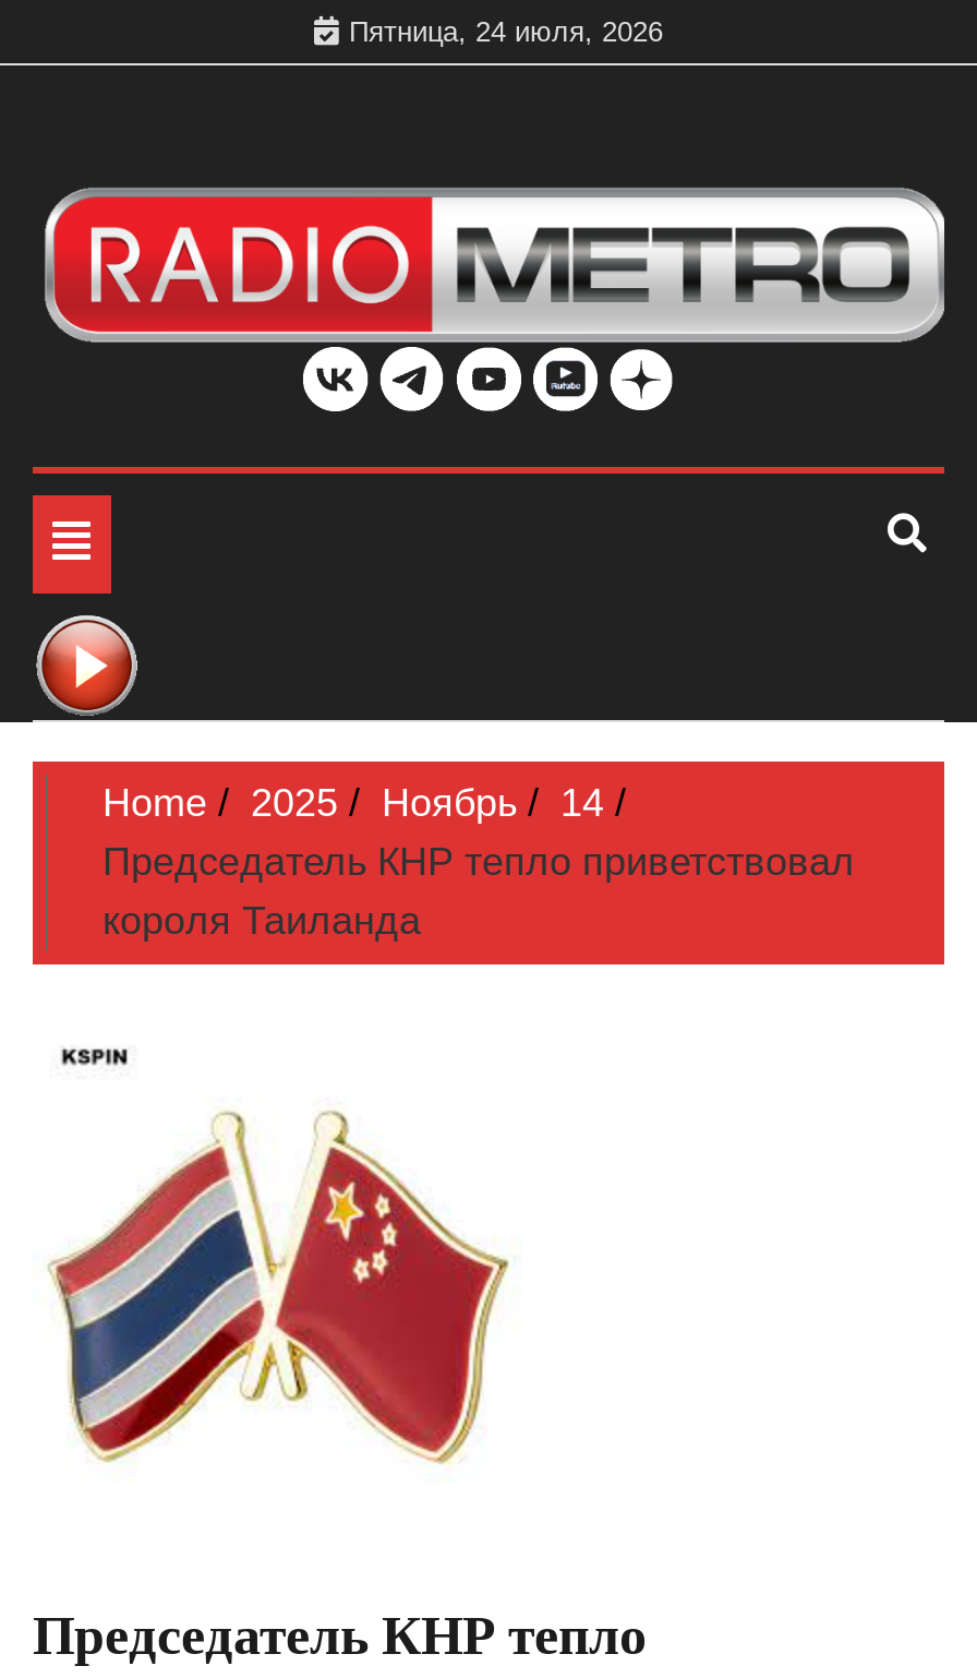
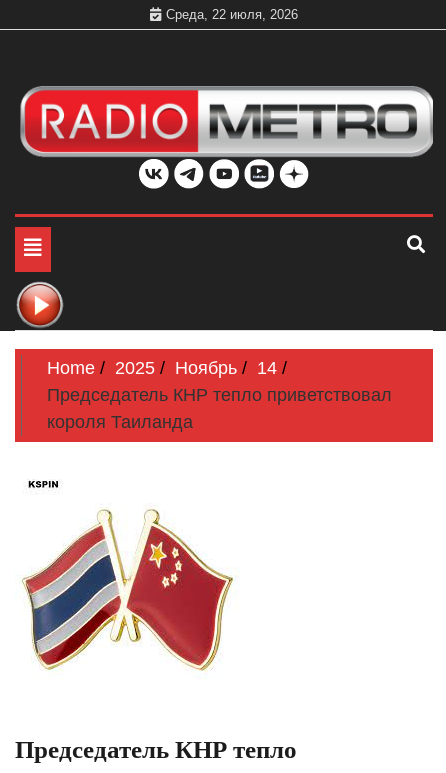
- Пятница, 24 июля, 2026
+ Среда, 22 июля, 2026
